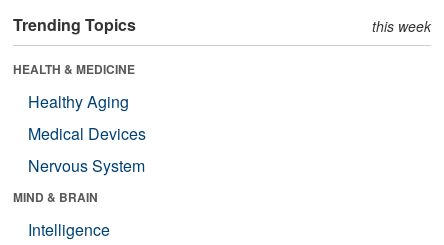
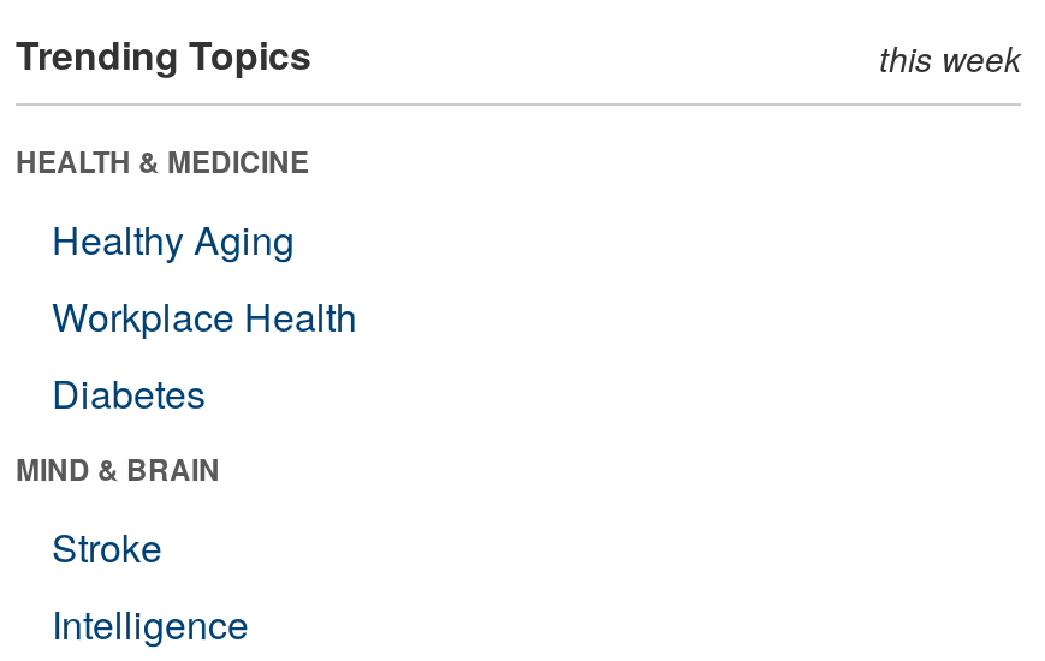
- Medical Devices
- Nervous System
+ Workplace Health
+ Diabetes

+ Stroke
